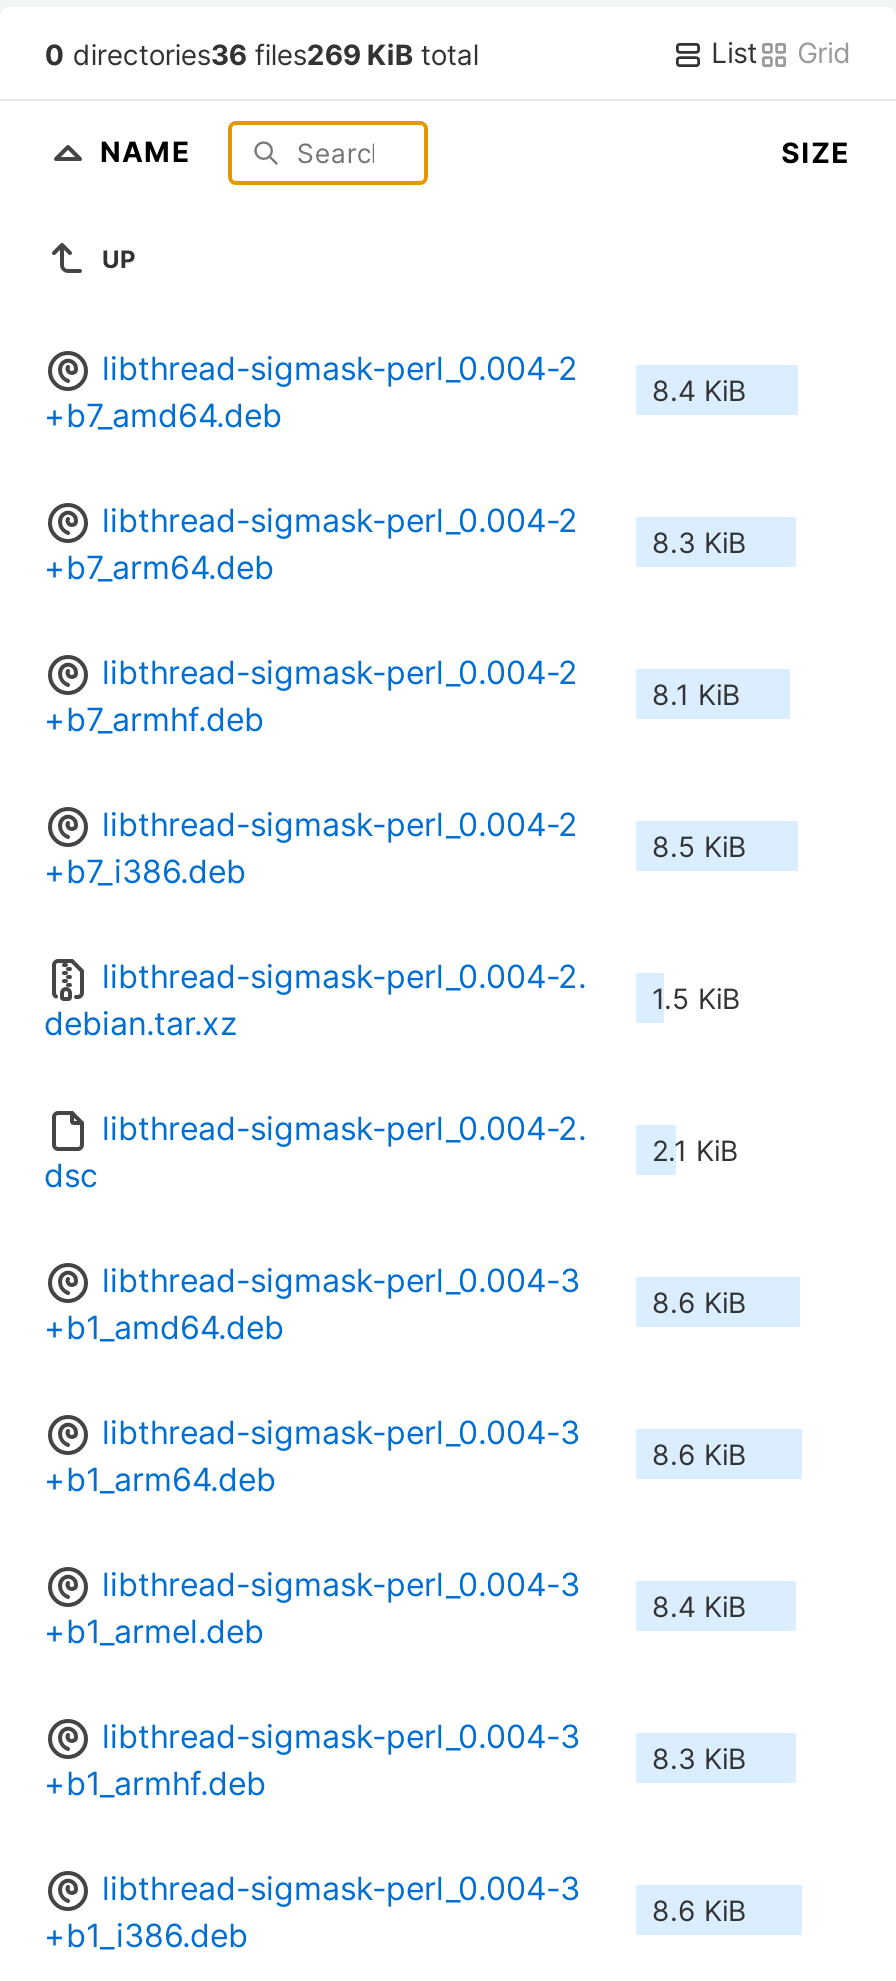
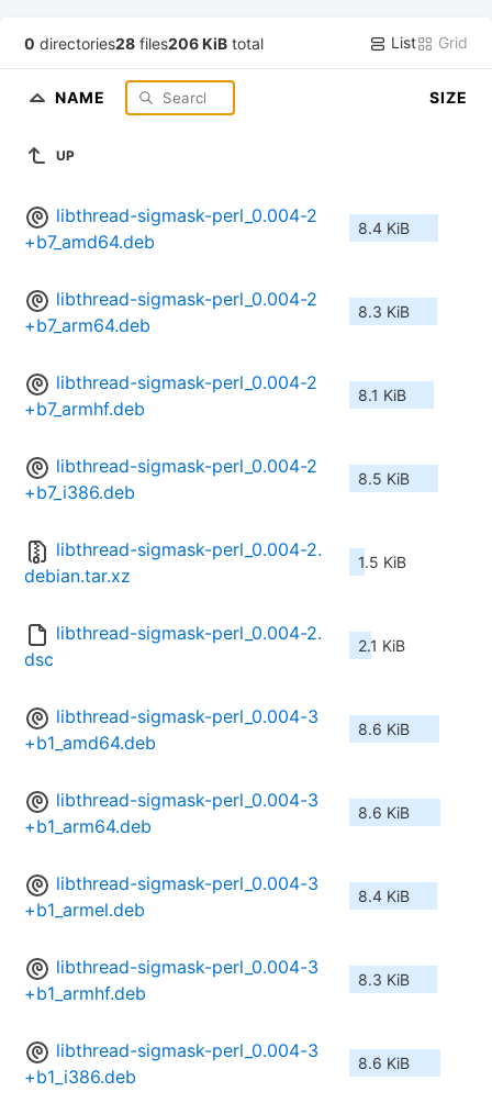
- 0 directories36 files269 KiB total
+ 0 directories28 files206 KiB total
